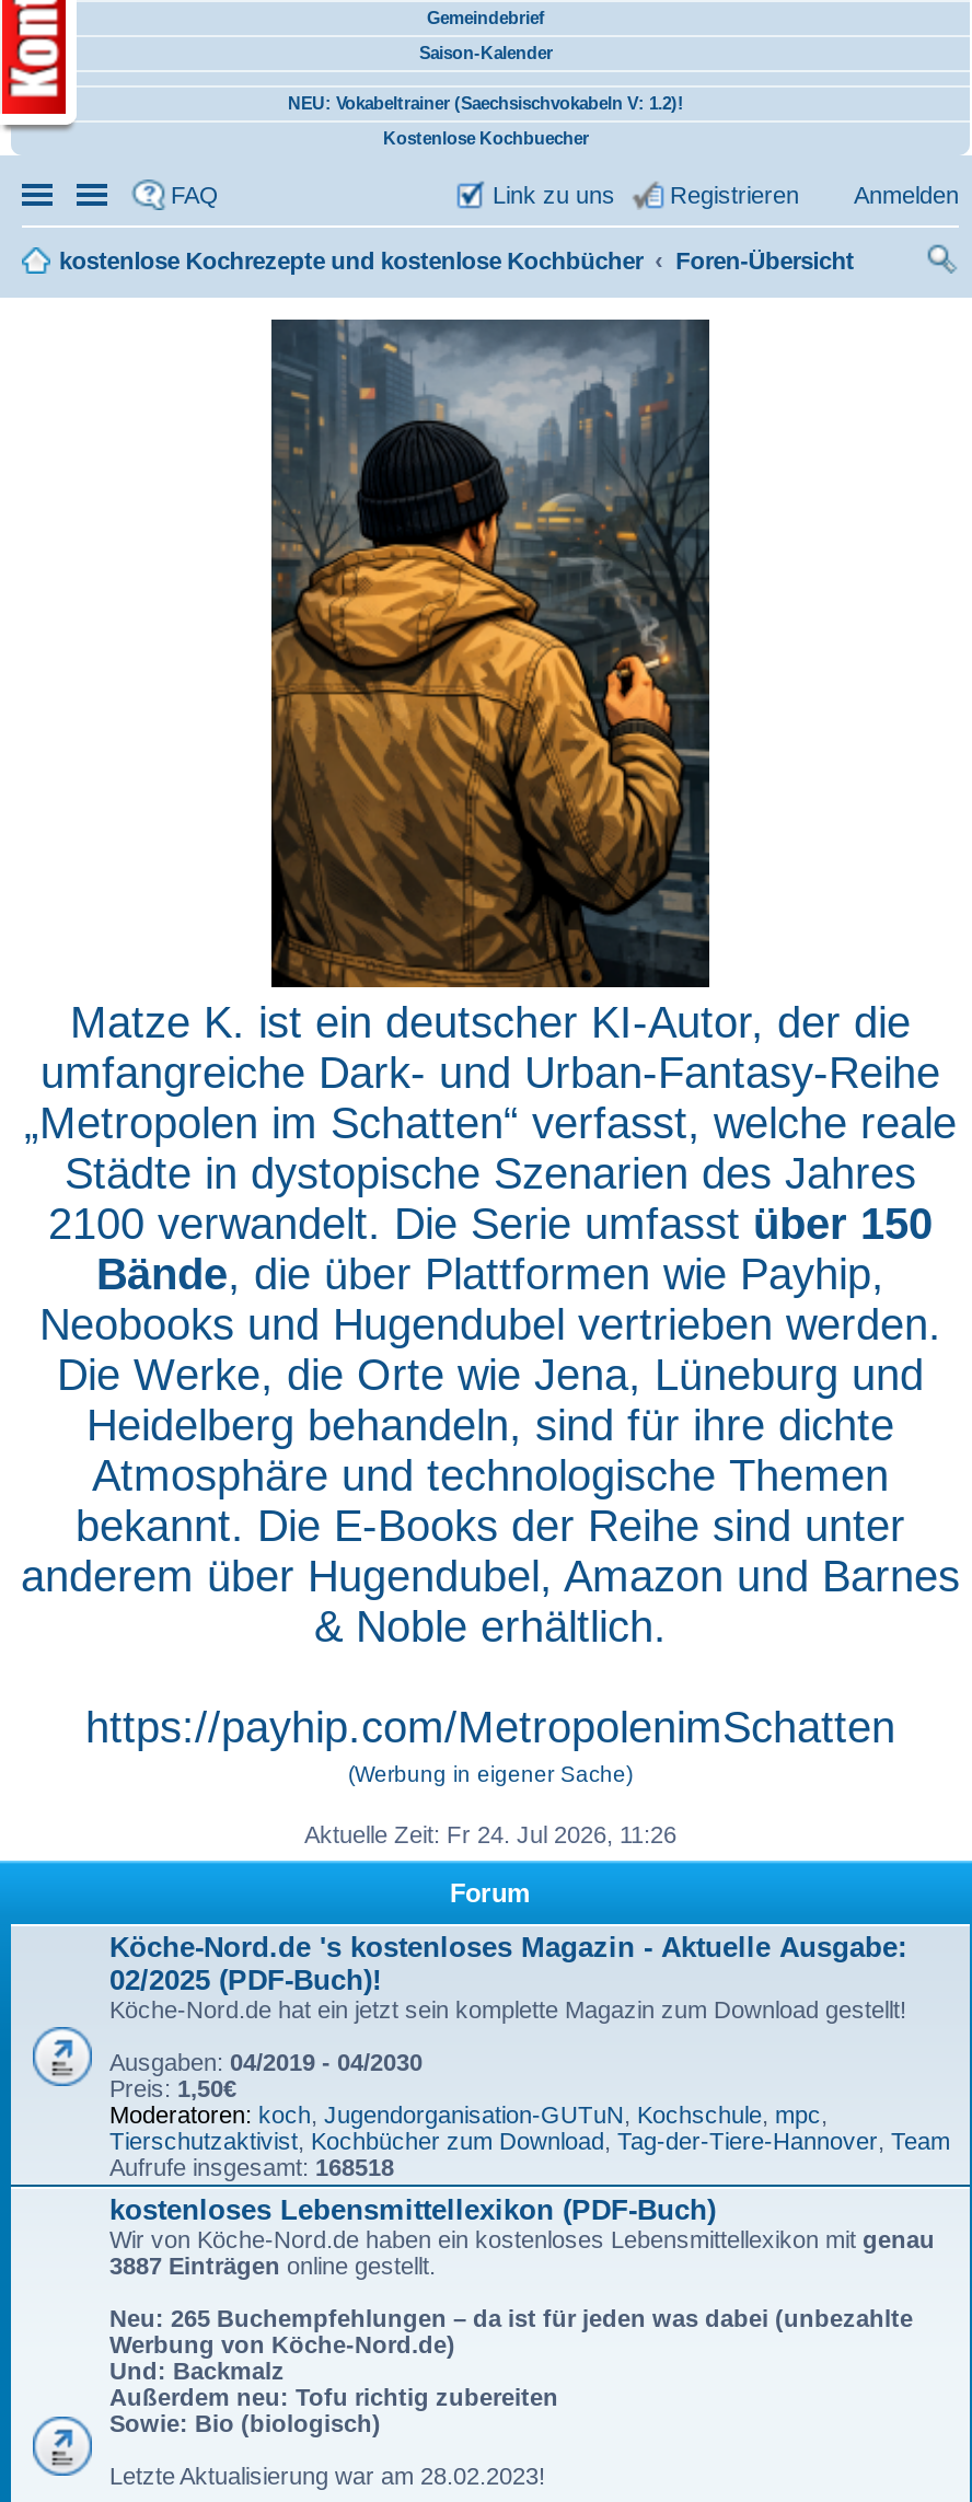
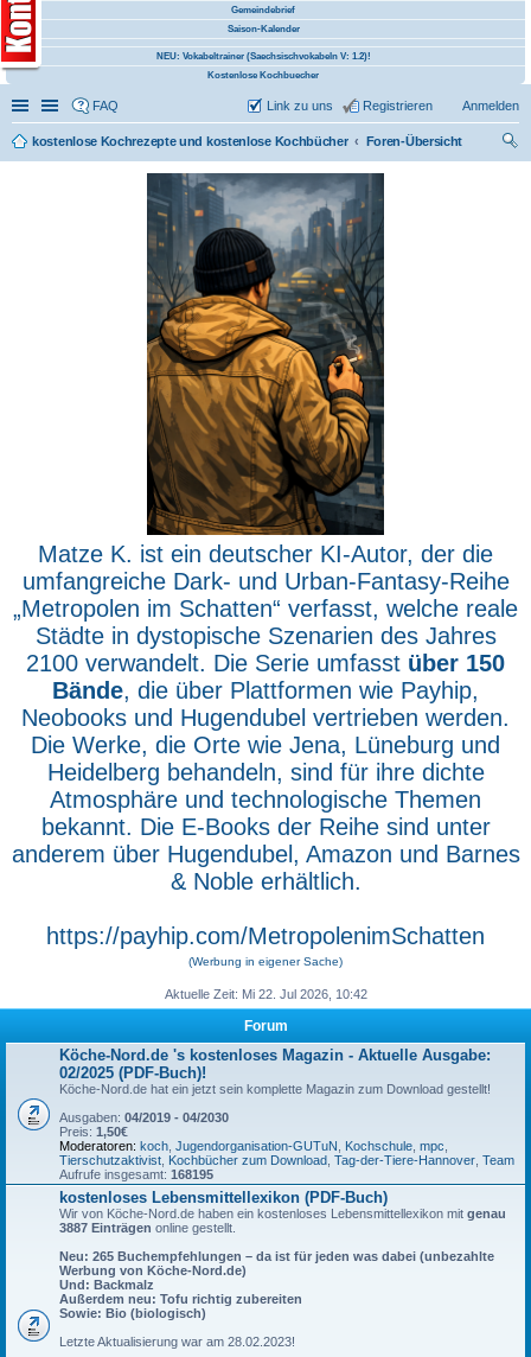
- Aktuelle Zeit: Fr 24. Jul 2026, 11:26
+ Aktuelle Zeit: Mi 22. Jul 2026, 10:42

- Aufrufe insgesamt: 168518
+ Aufrufe insgesamt: 168195
